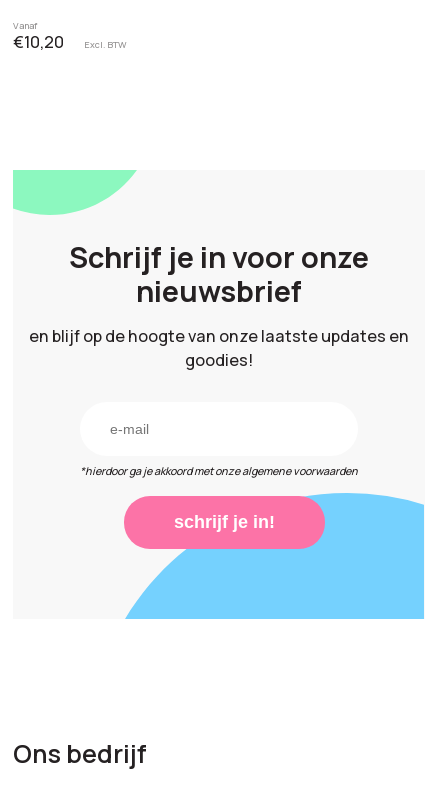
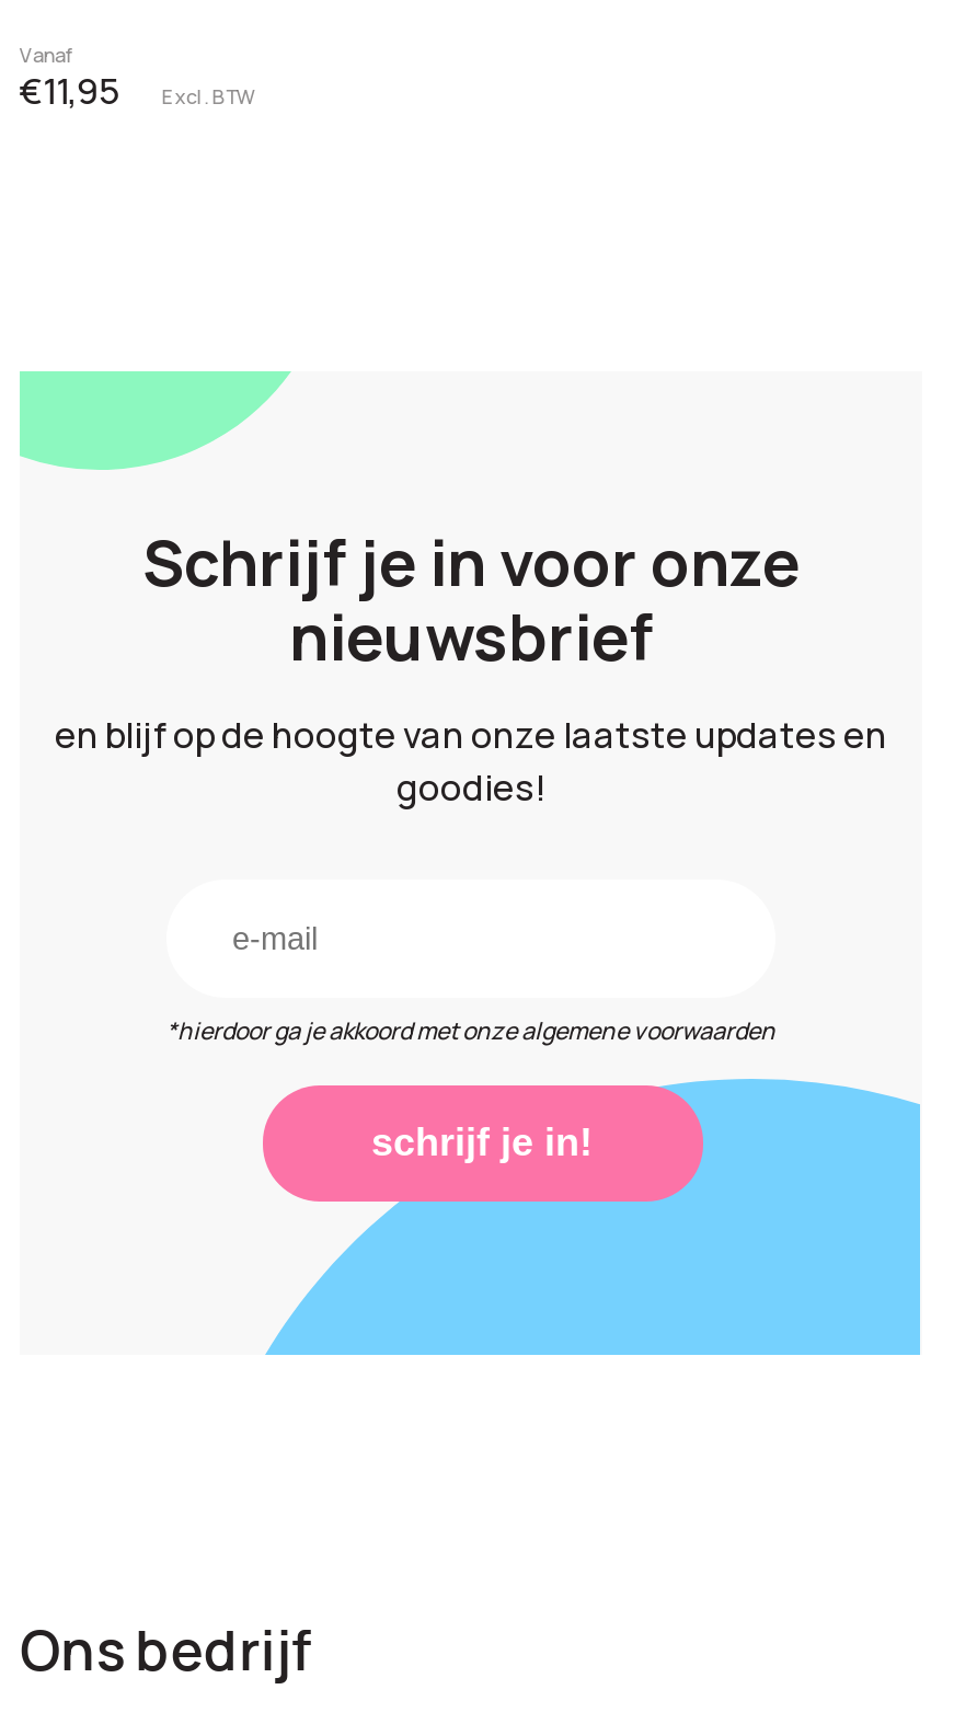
- €10,20 Excl. BTW
+ €11,95 Excl. BTW
